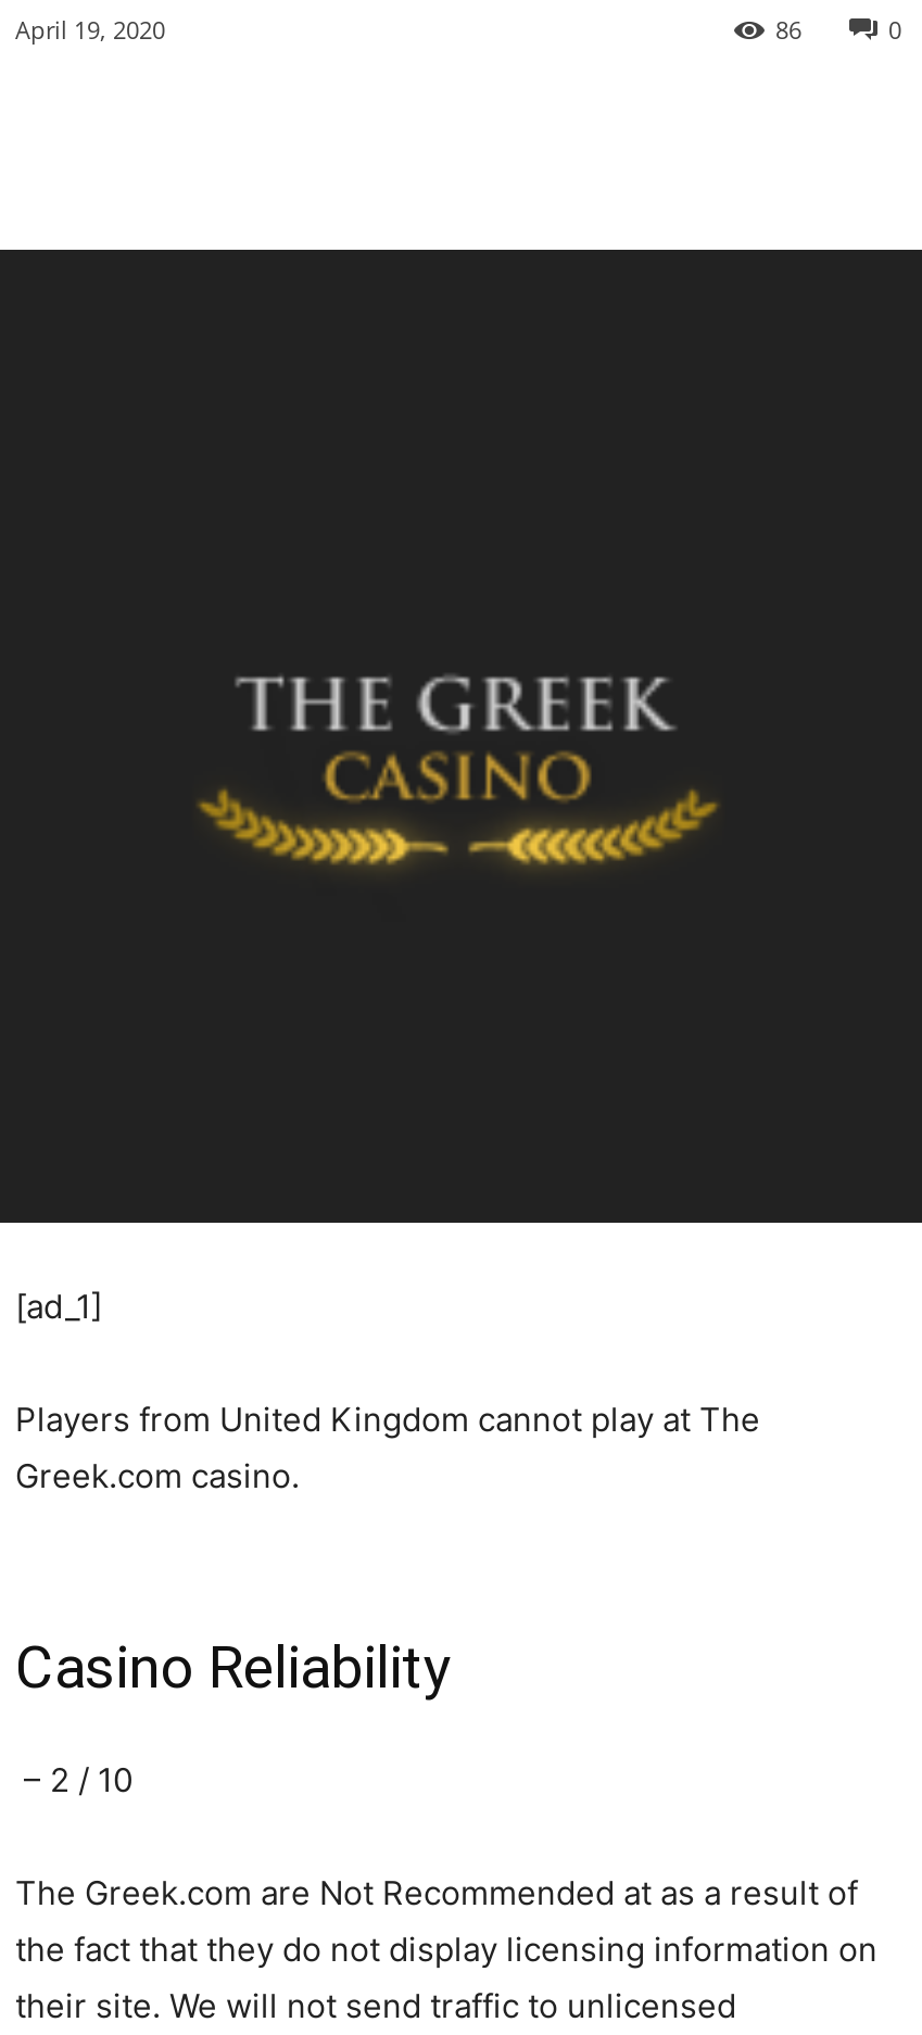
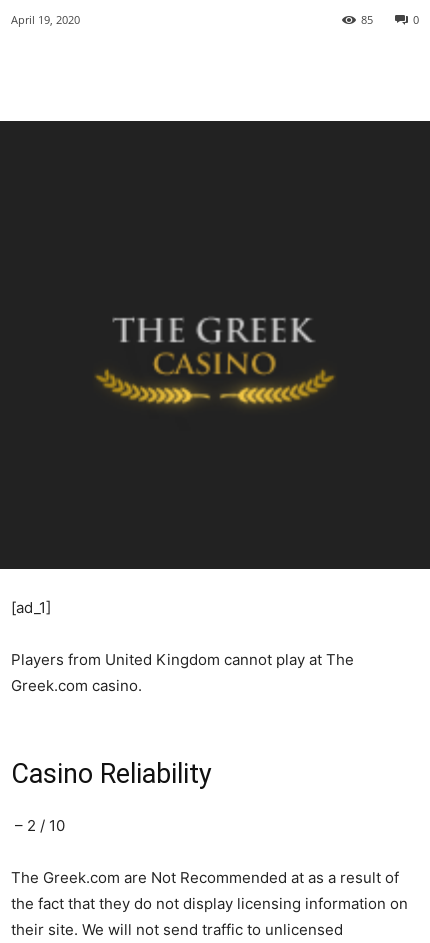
- 86
+ 85
